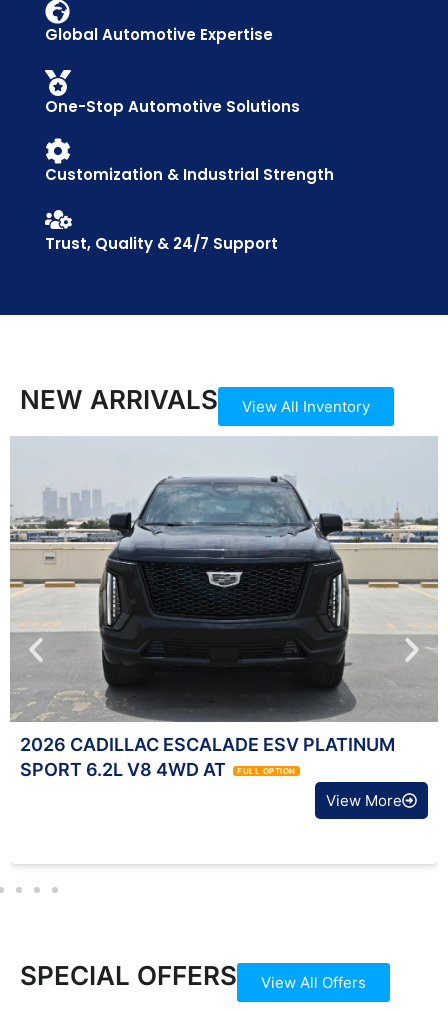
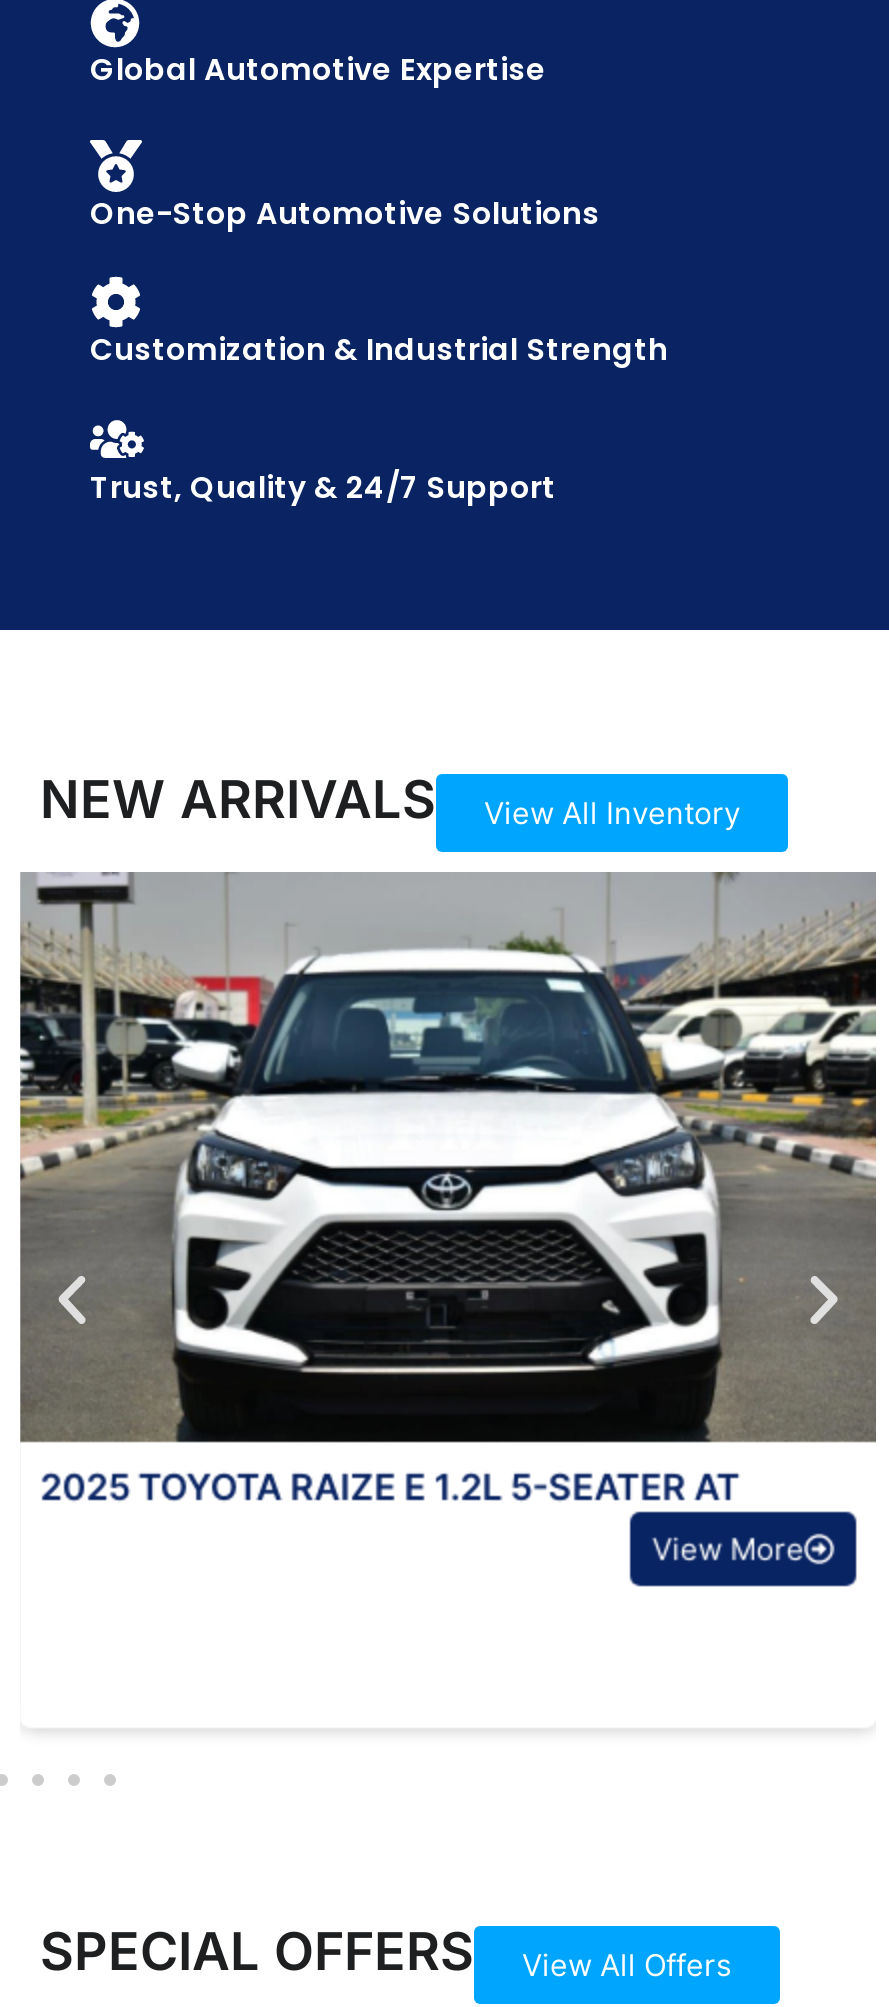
- [image]
- 2026 CADILLAC ESCALADE ESV PLATINUM
- SPORT 6.2L V8 4WD AT
- FULL OPTION
+ [image]
+ 2025 TOYOTA RAIZE E 1.2L 5-SEATER AT

moved up: View More
